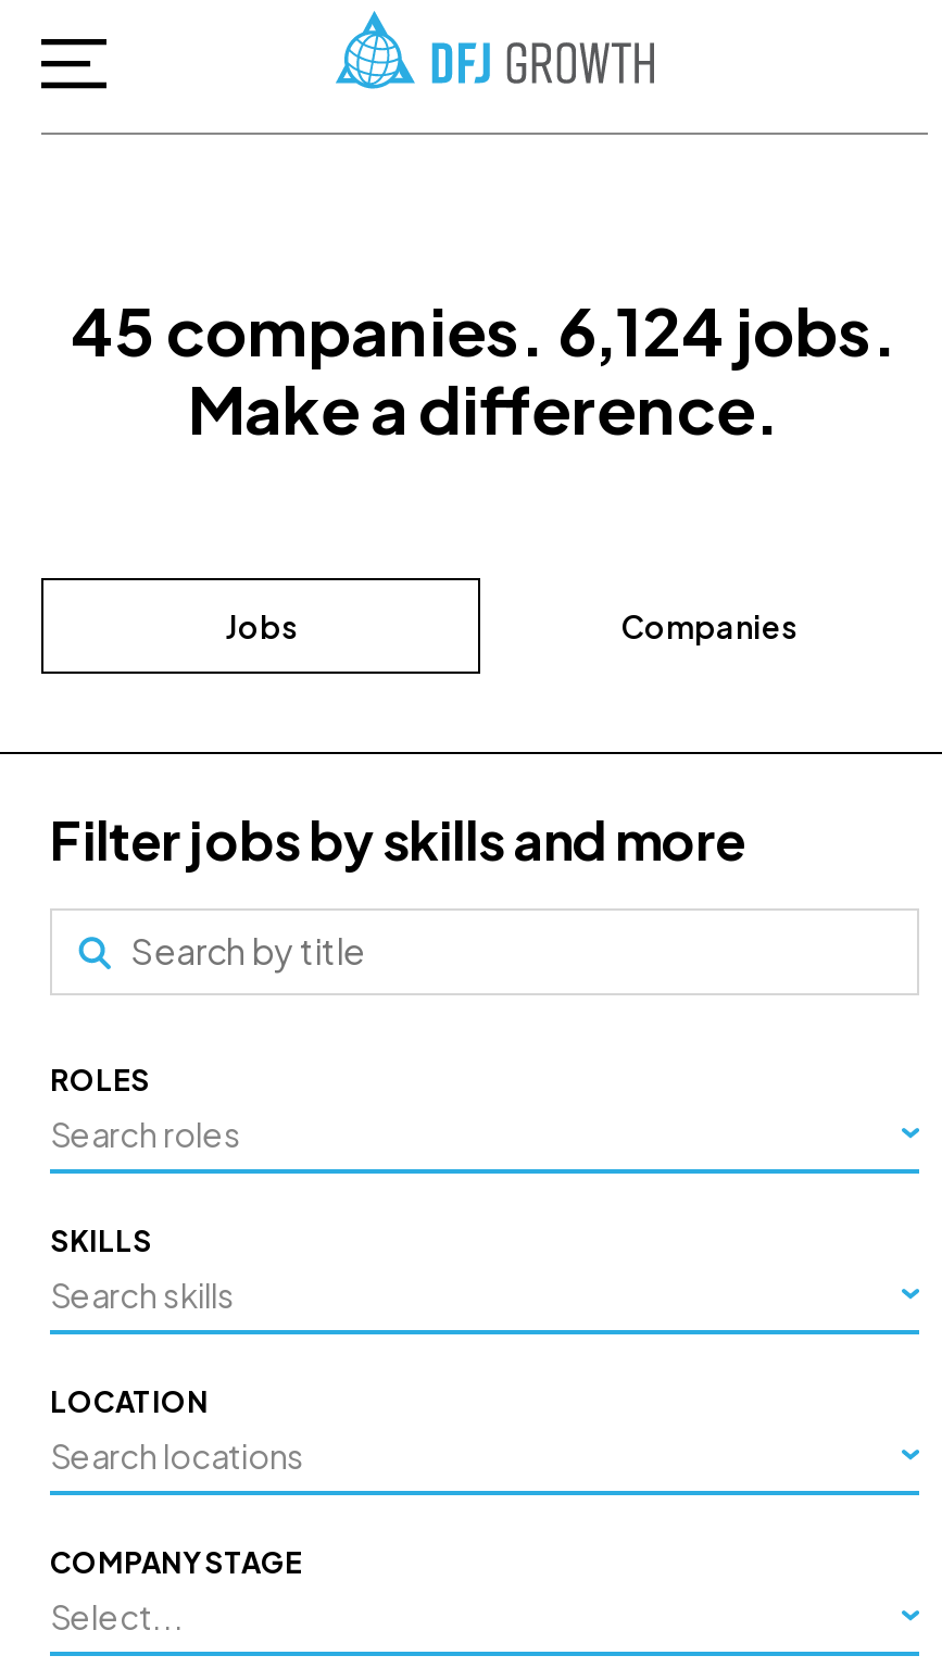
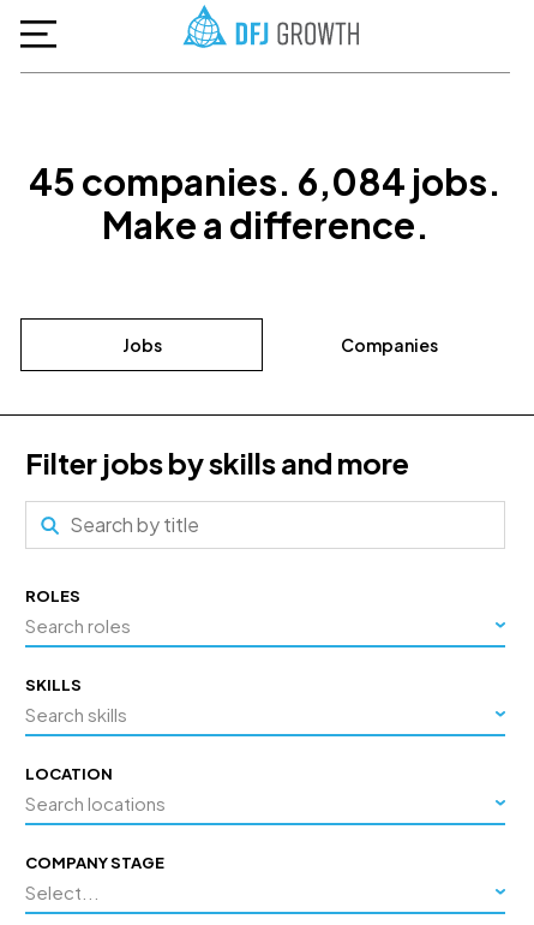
- 45 companies. 6,124 jobs.
+ 45 companies. 6,084 jobs.
